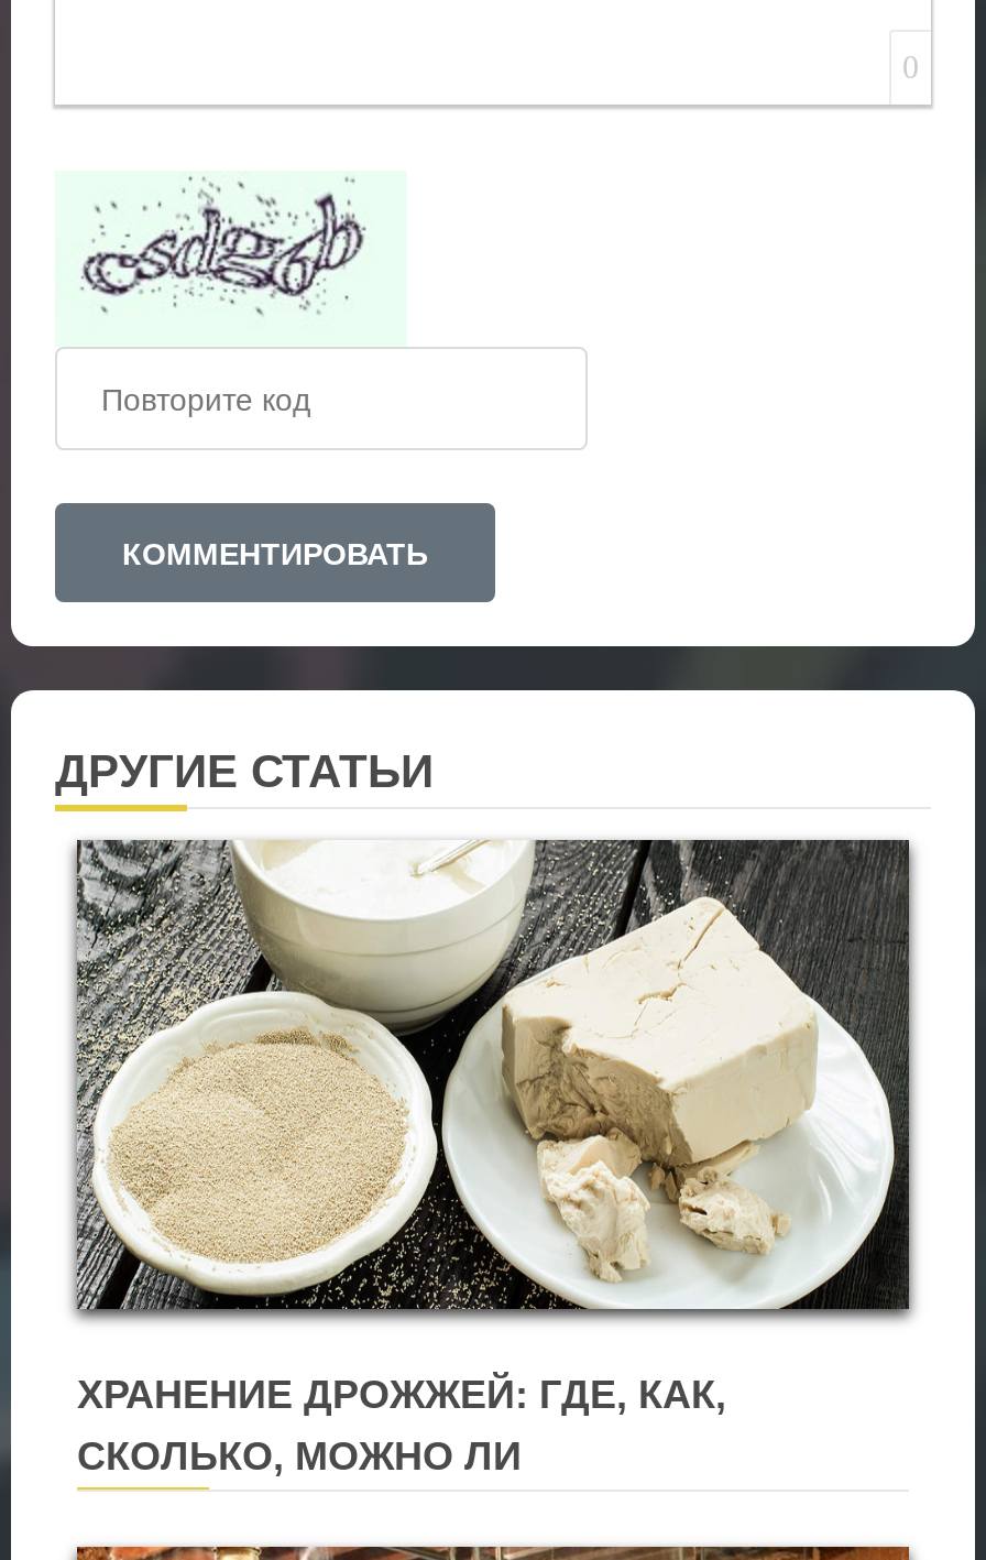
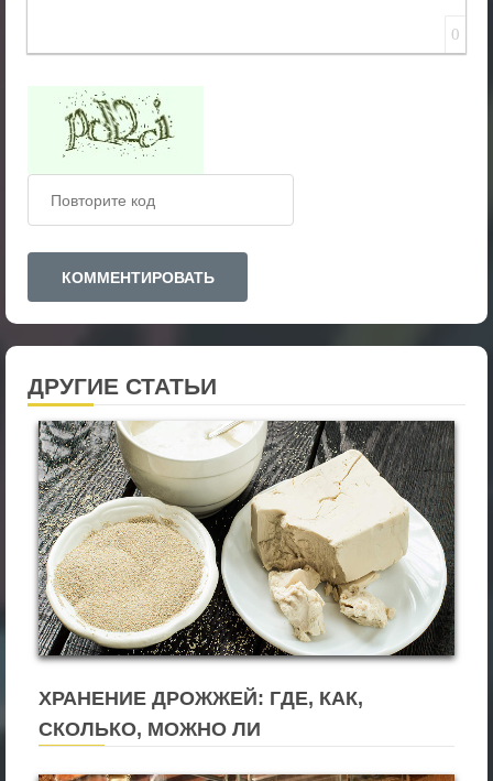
- [image]
+ [image]
